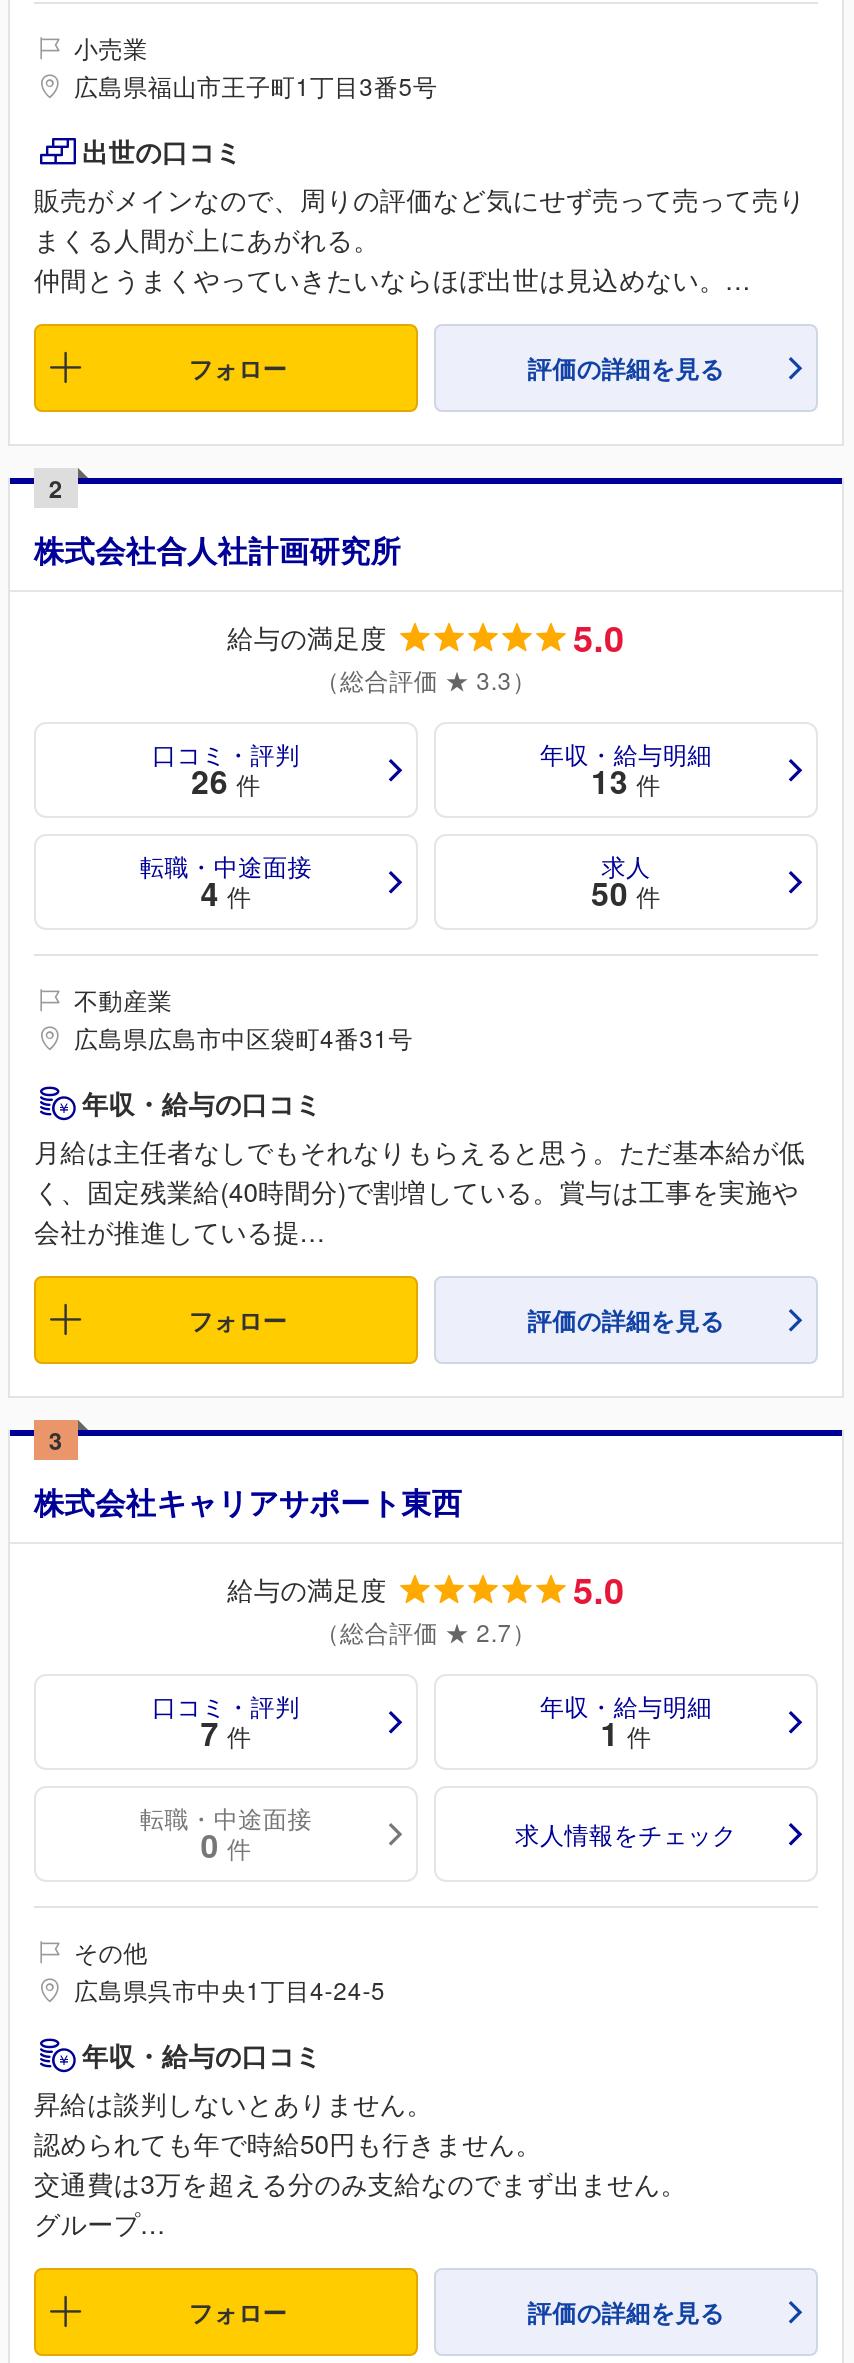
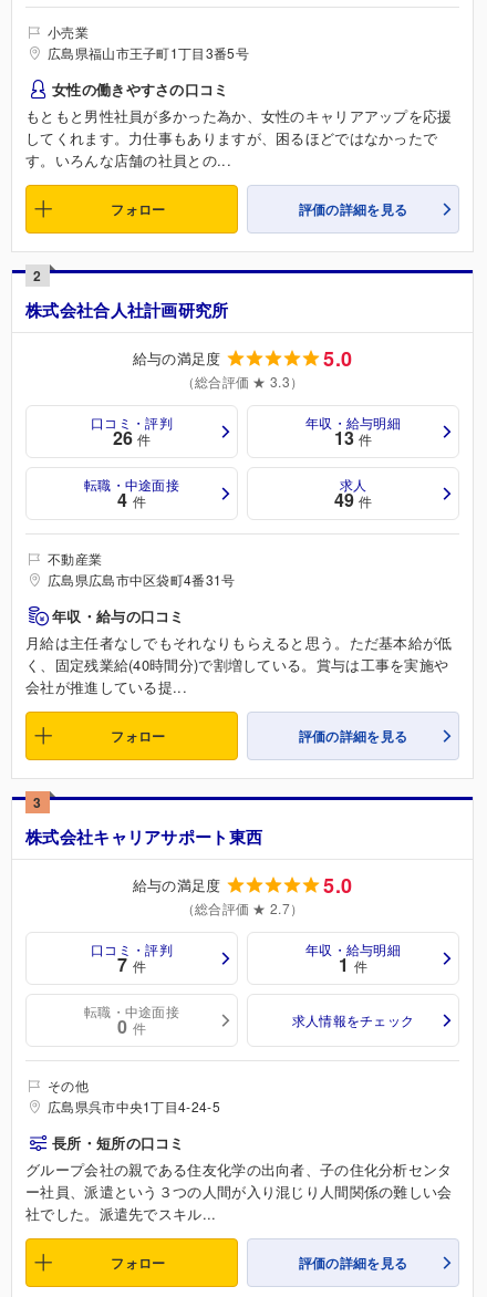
- 出世の口コミ
- 販売がメインなので、周りの評価など気にせず売って売って売り
- まくる人間が上にあがれる。
- 仲間とうまくやっていきたいならほぼ出世は見込めない。...
+ 女性の働きやすさの口コミ
+ もともと男性社員が多かった為か、女性のキャリアアップを応援
+ してくれます。力仕事もありますが、困るほどではなかったで
+ す。いろんな店舗の社員との...

- 50 件
+ 49 件

- 年収・給与の口コミ
- 昇給は談判しないとありません。
- 認められても年で時給50円も行きません。
- 交通費は3万を超える分のみ支給なのでまず出ません。
- グループ...
+ 長所・短所の口コミ
+ グループ会社の親である住友化学の出向者、子の住化分析センタ
+ ー社員、派遣という３つの人間が入り混じり人間関係の難しい会
+ 社でした。派遣先でスキル...
